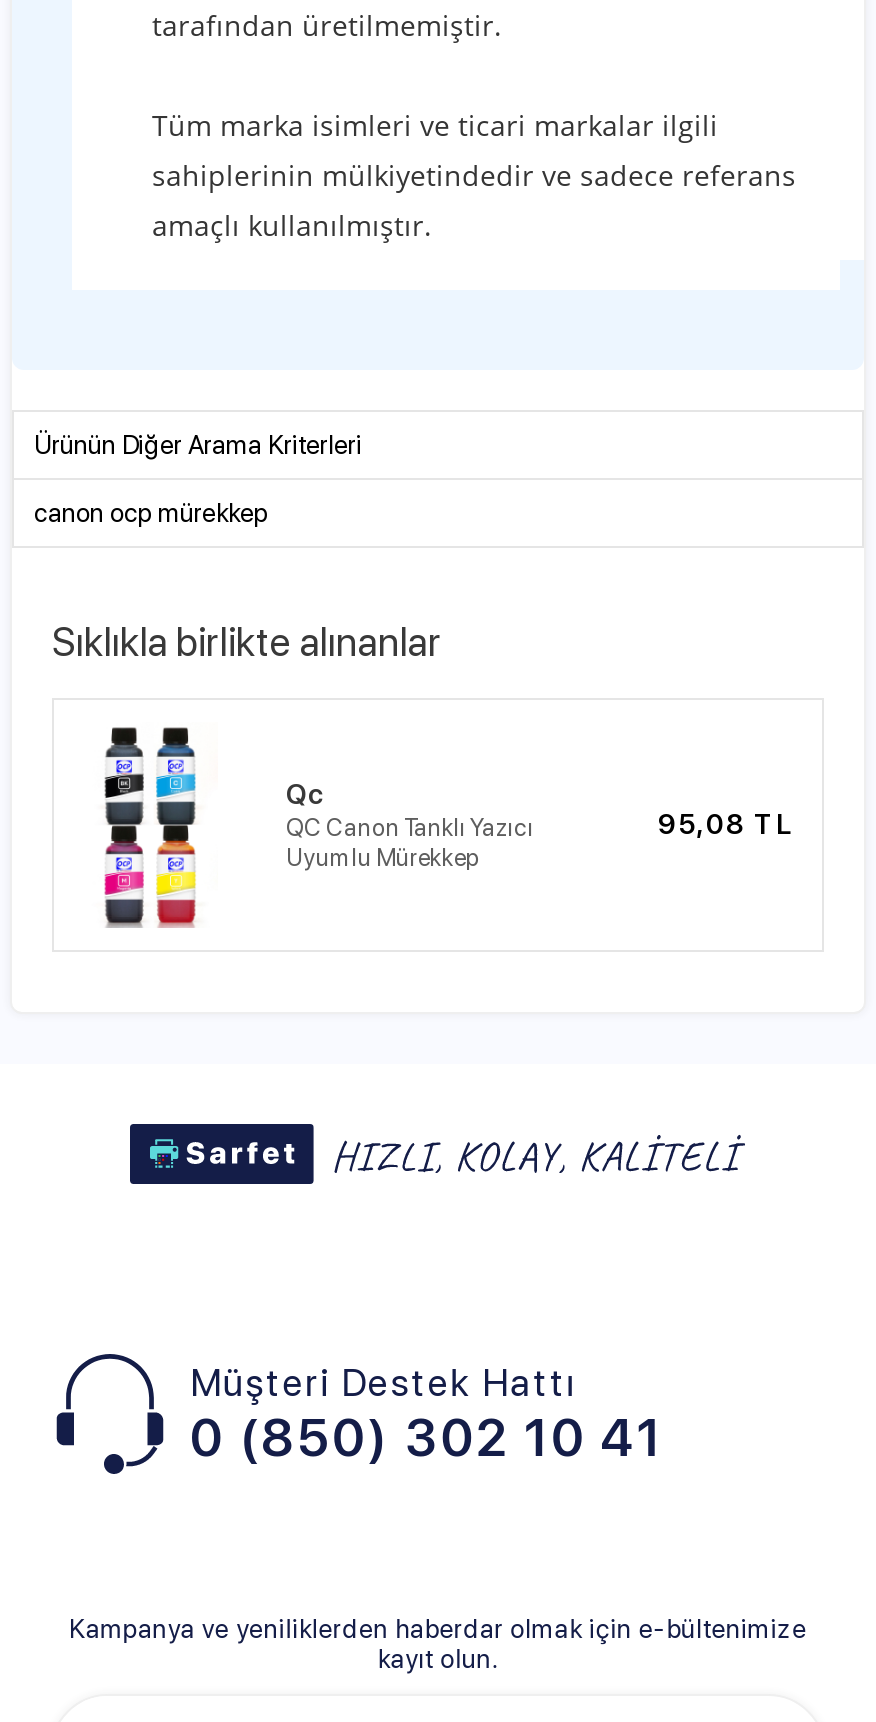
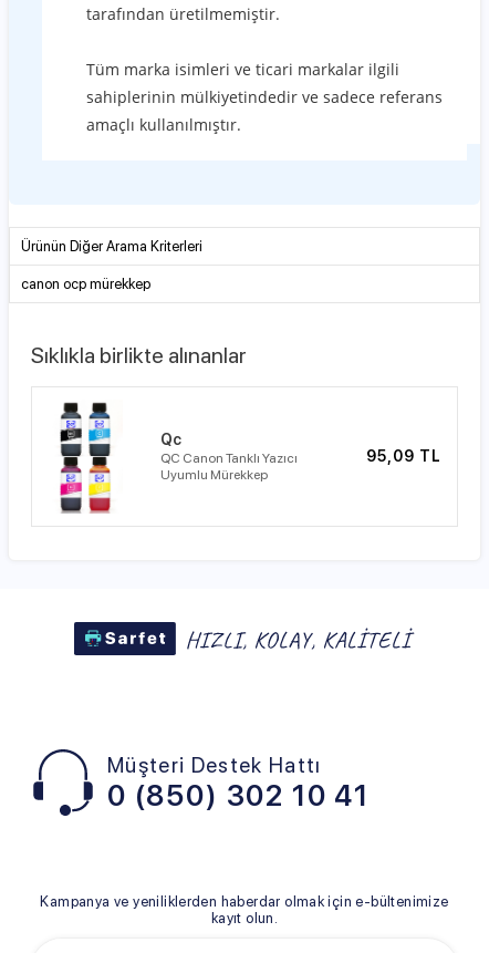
- 95,08 TL
+ 95,09 TL
